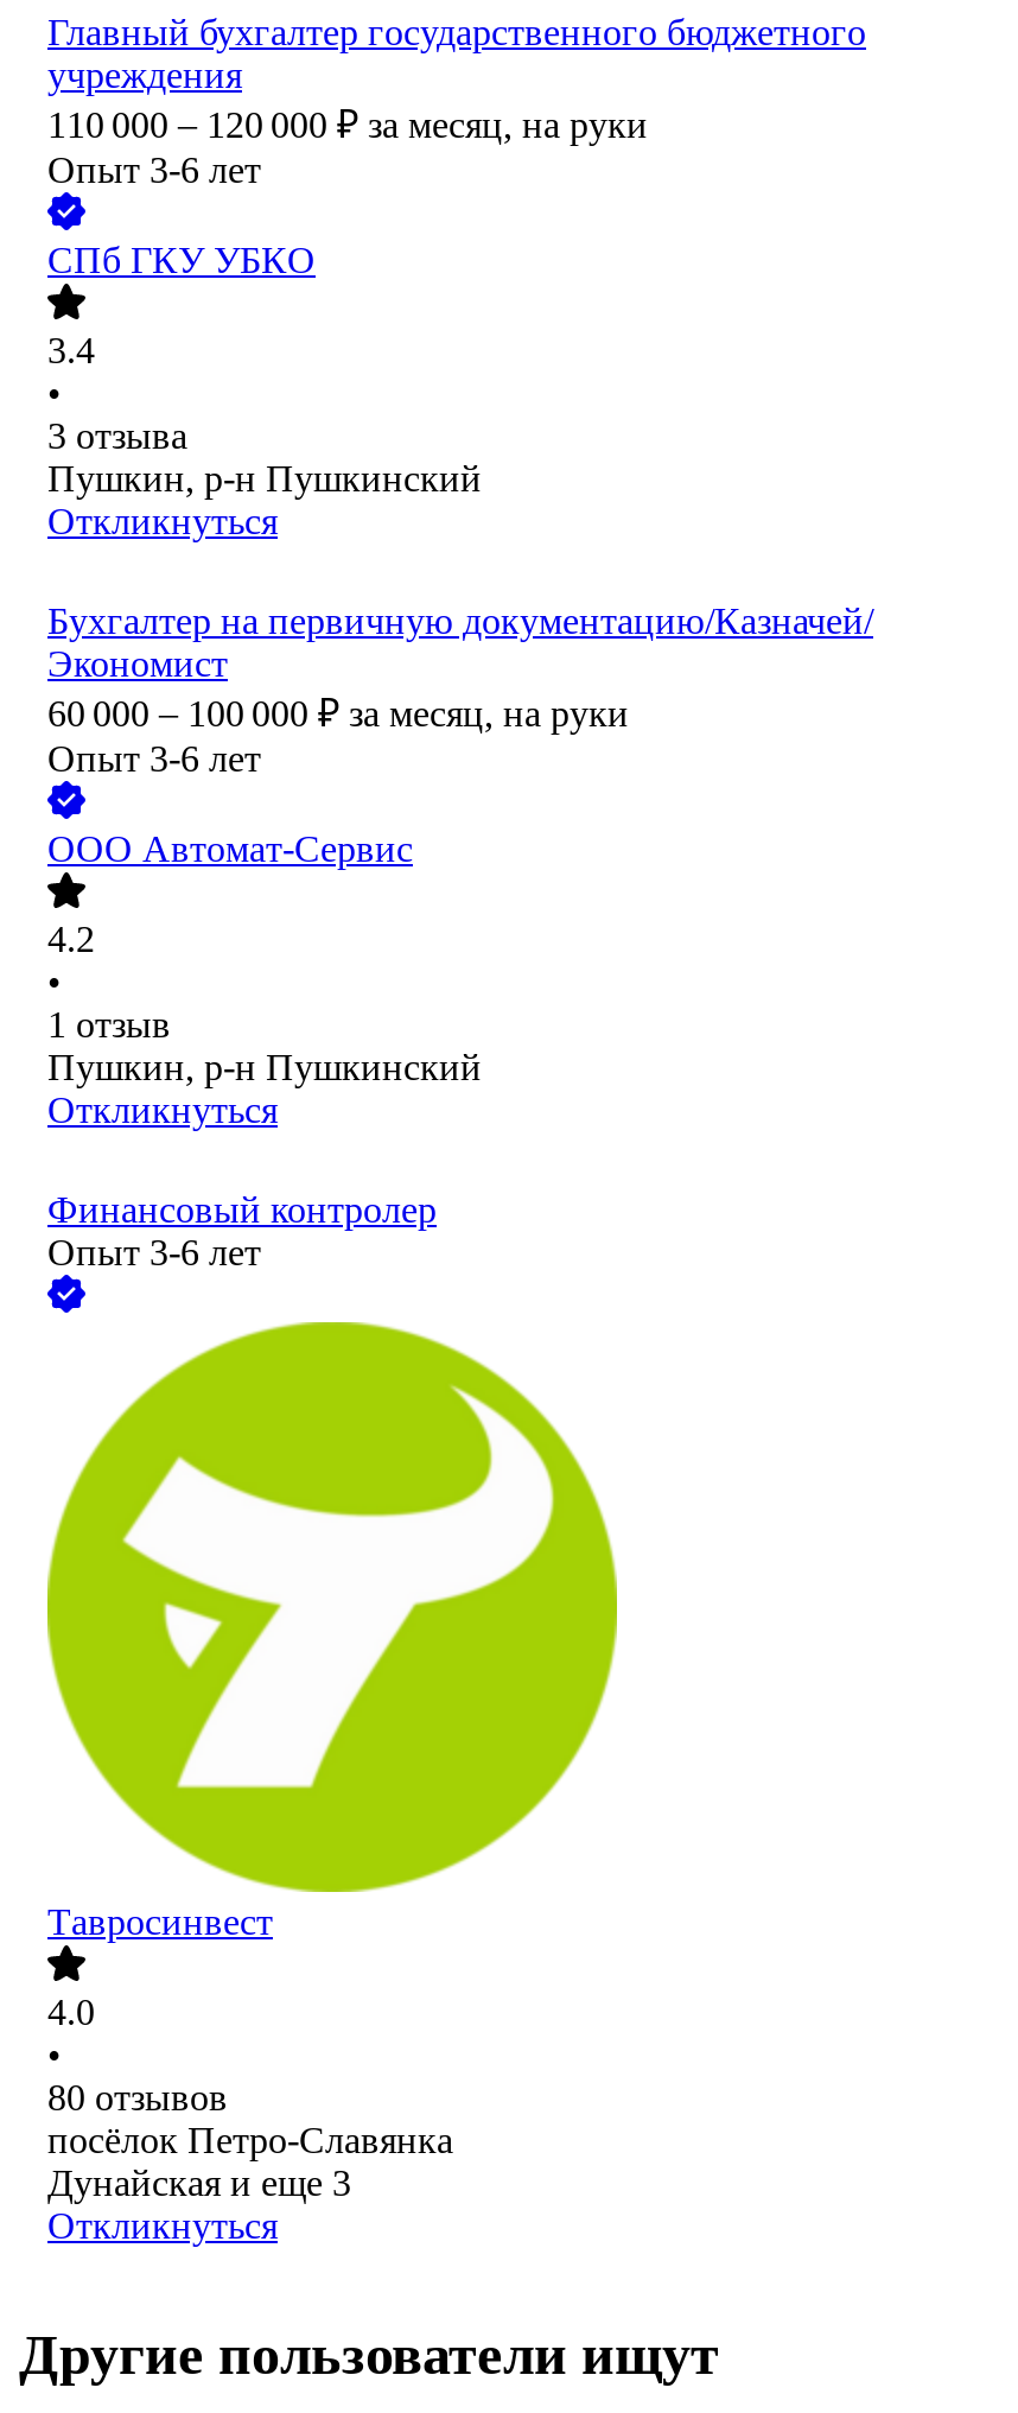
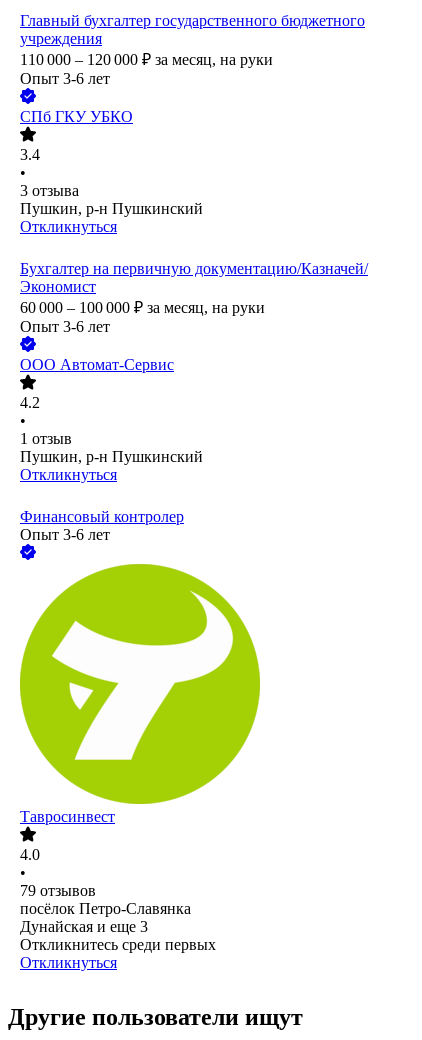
- 80 отзывов
+ 79 отзывов

+ Откликнитесь среди первых
